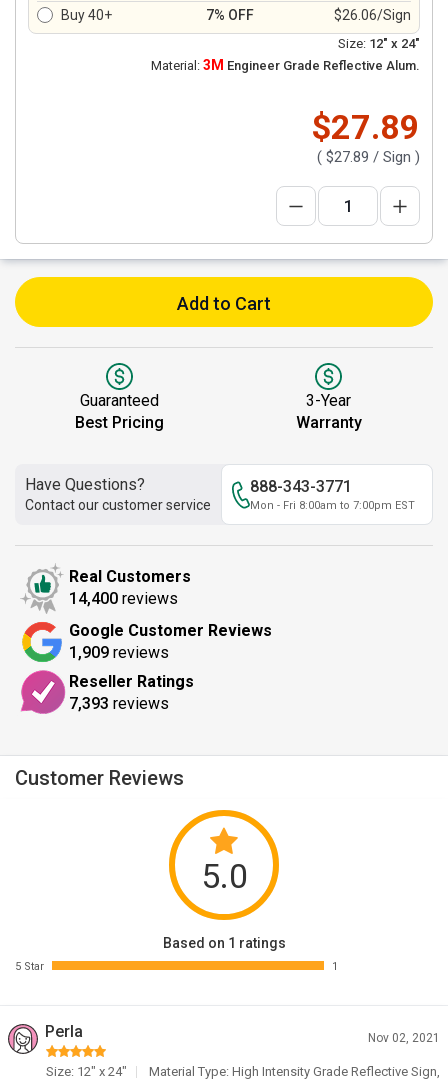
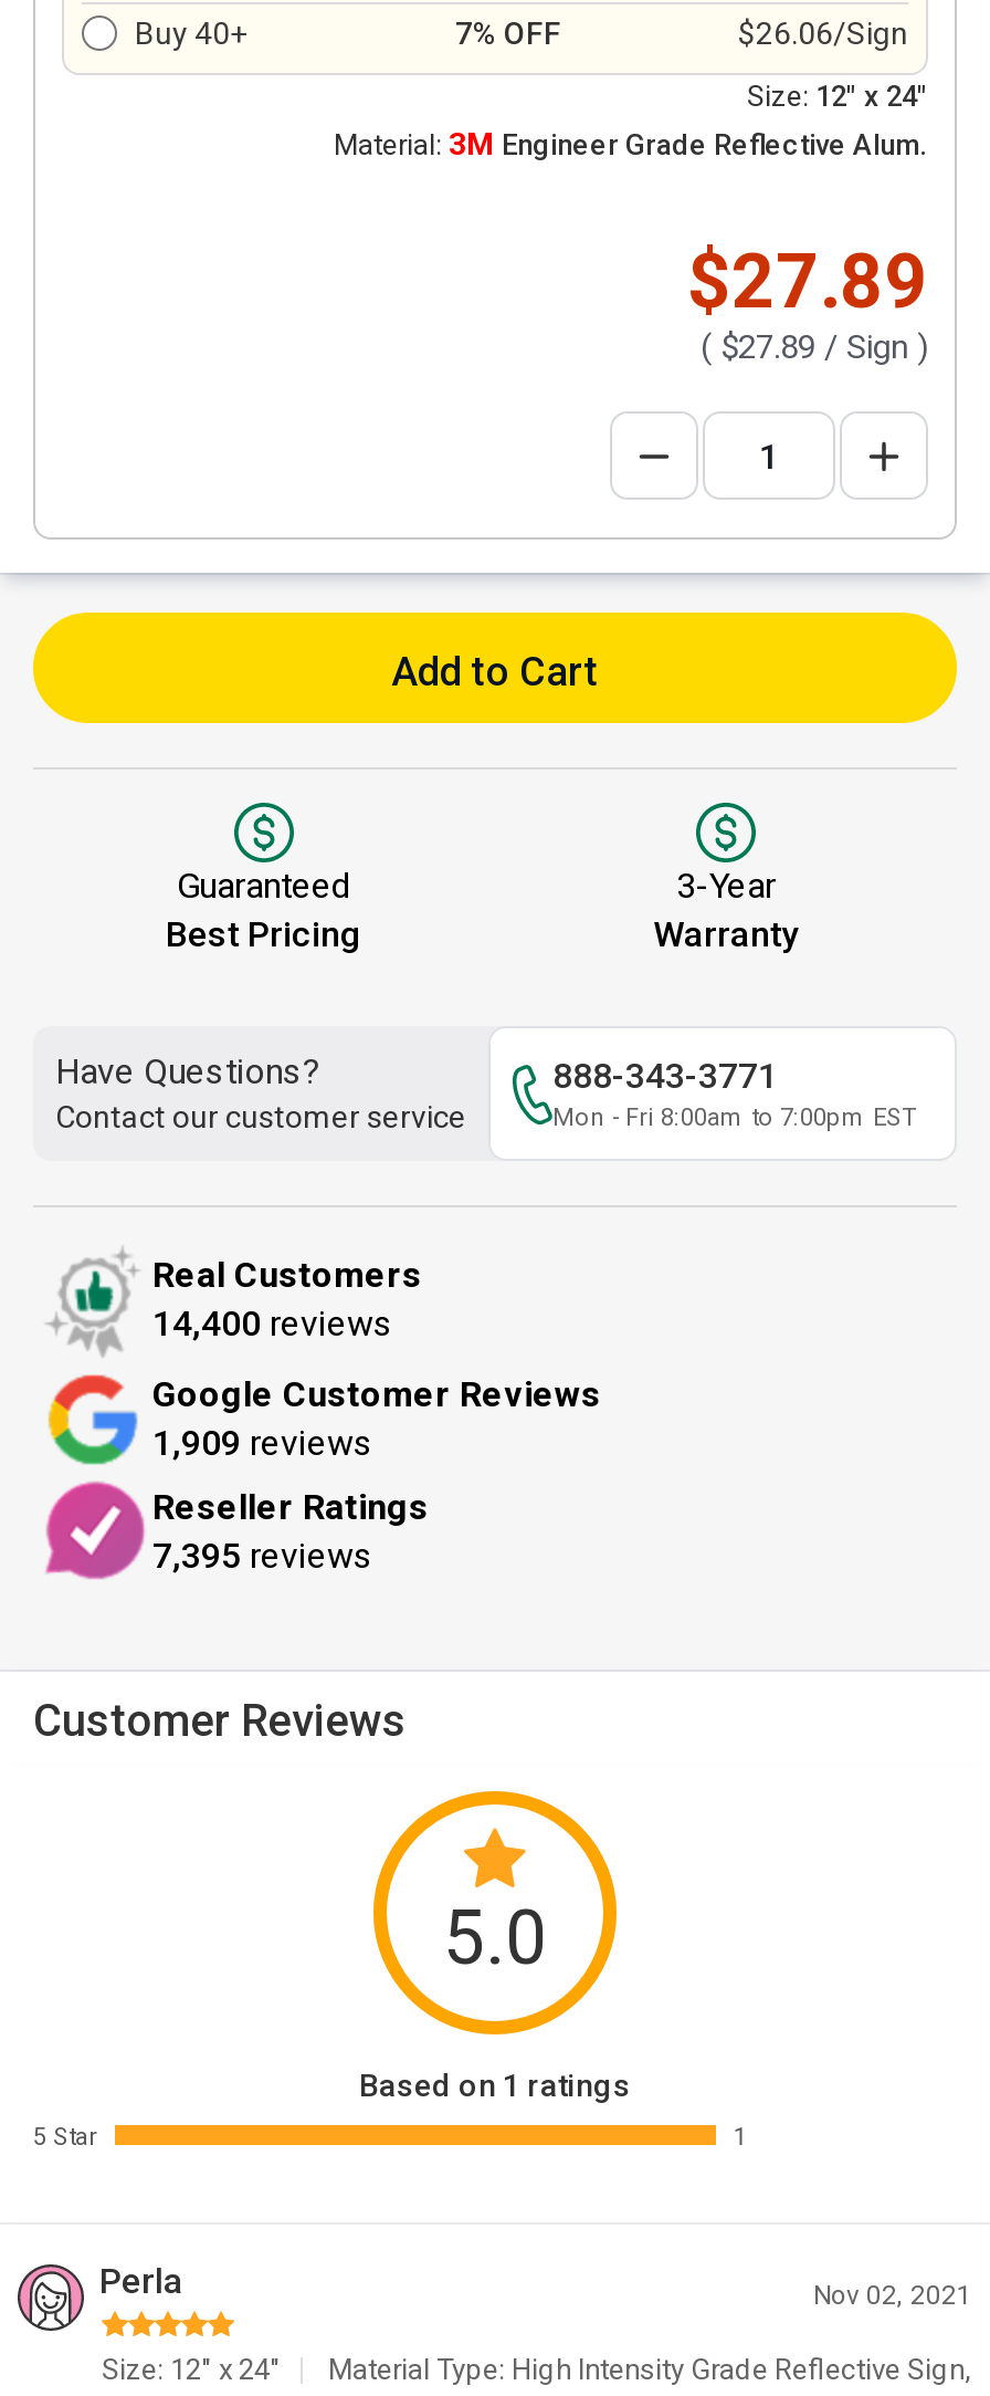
- 7,393 reviews
+ 7,395 reviews
